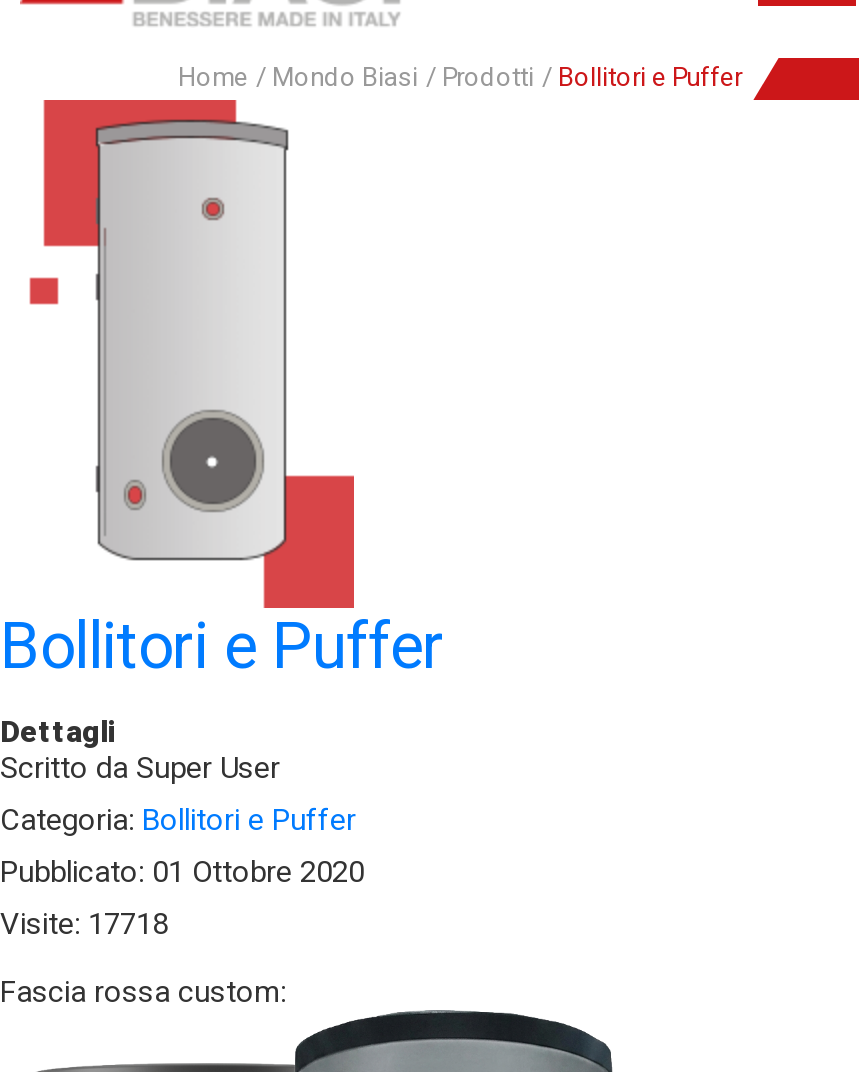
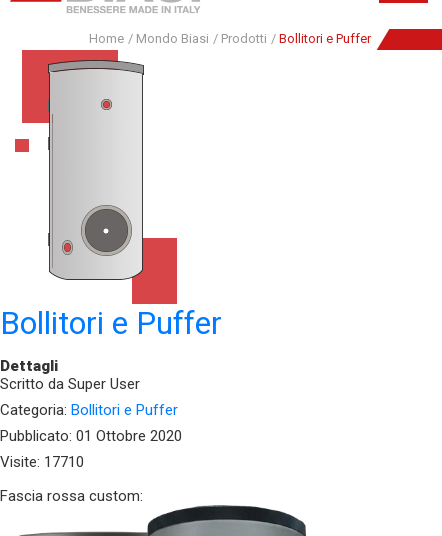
- Visite: 17718
+ Visite: 17710
